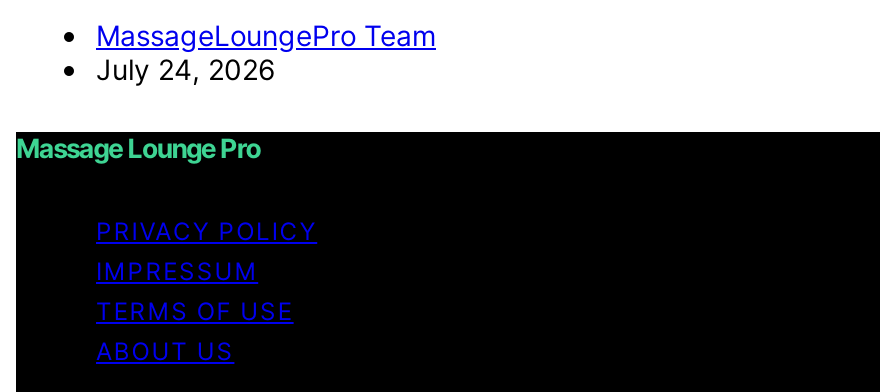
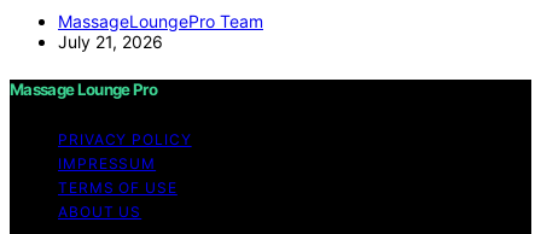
- July 24, 2026
+ July 21, 2026
